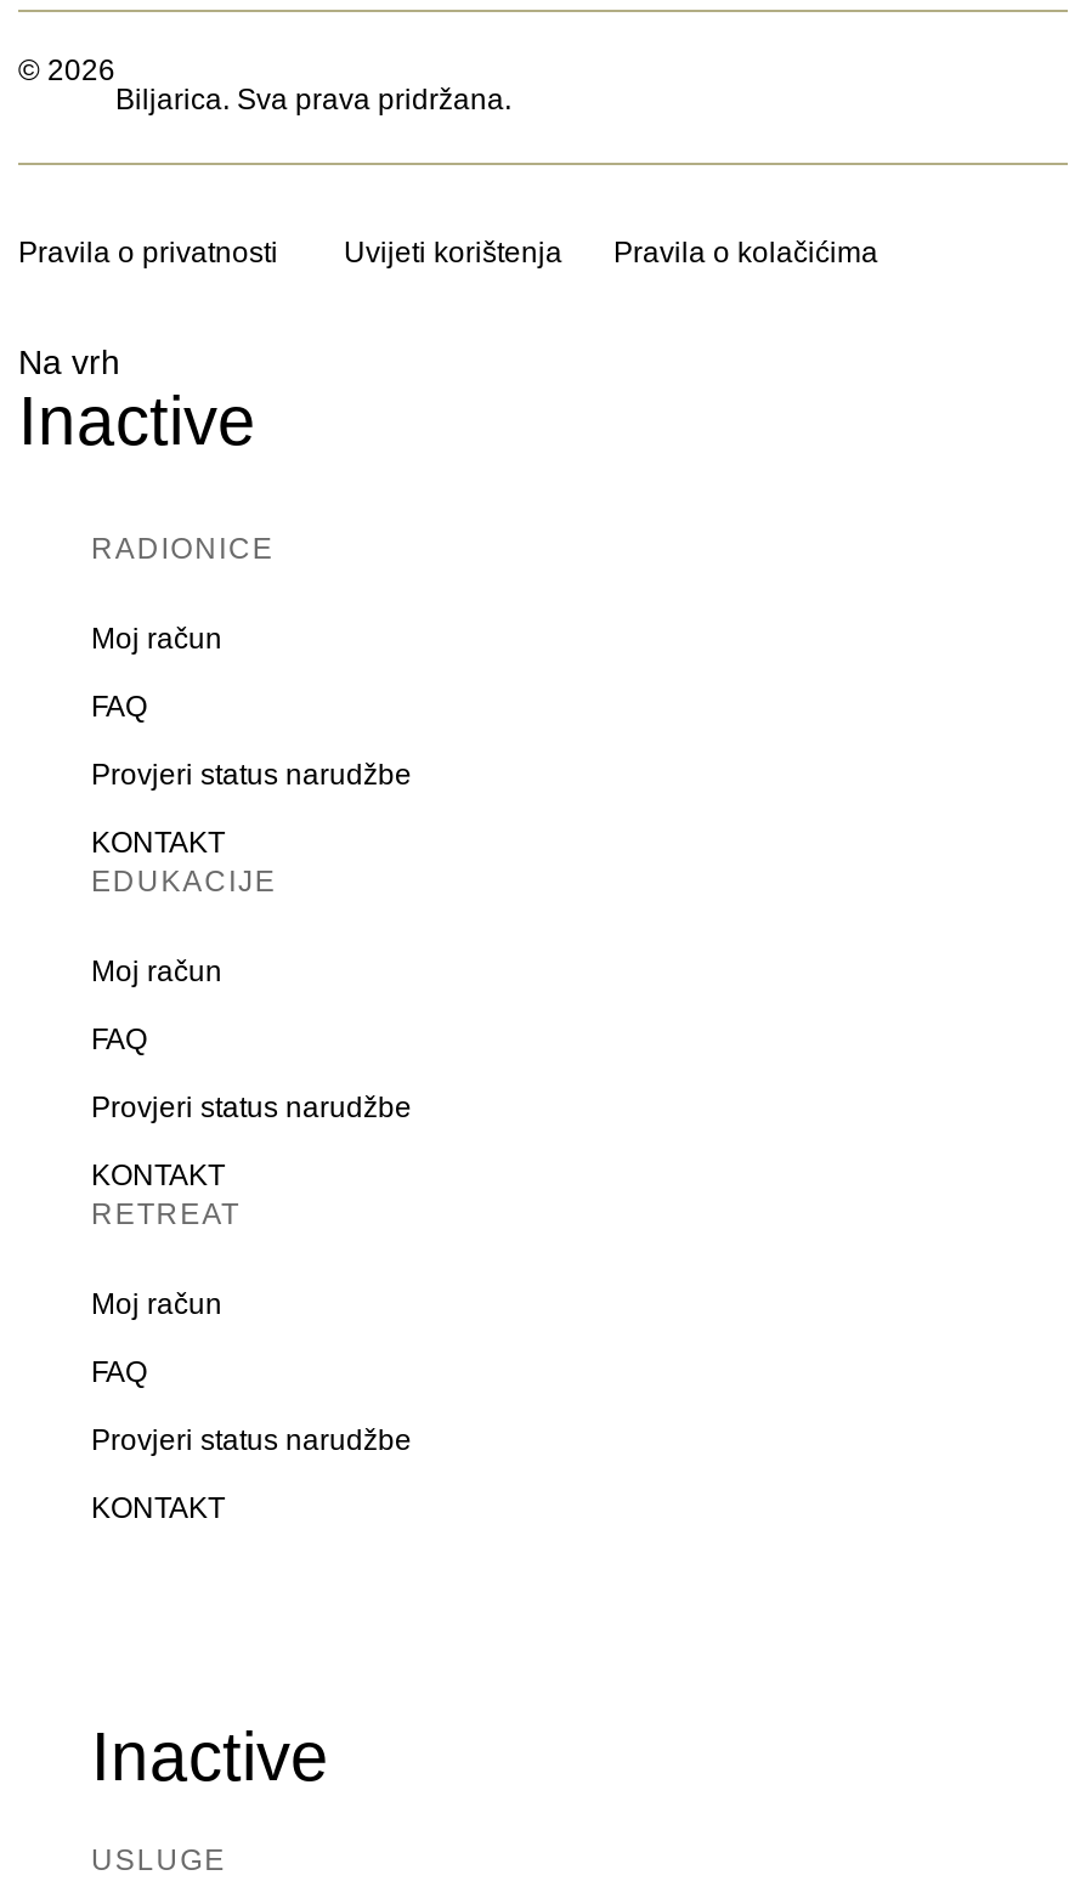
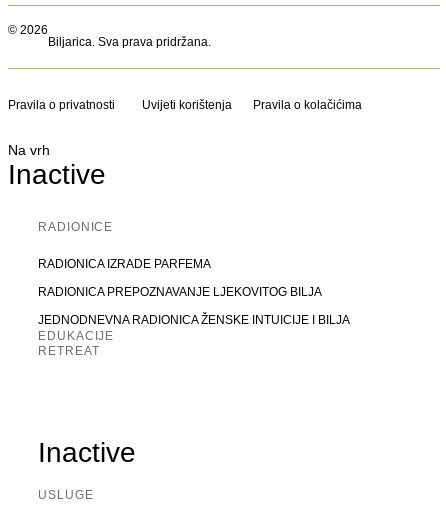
- Moj račun
- FAQ
- Provjeri status narudžbe
- KONTAKT
+ RADIONICA IZRADE PARFEMA
+ RADIONICA PREPOZNAVANJE LJEKOVITOG BILJA
+ JEDNODNEVNA RADIONICA ŽENSKE INTUICIJE I BILJA

- Moj račun
- FAQ
- Provjeri status narudžbe
- KONTAKT

- Moj račun
- FAQ
- Provjeri status narudžbe
- KONTAKT
